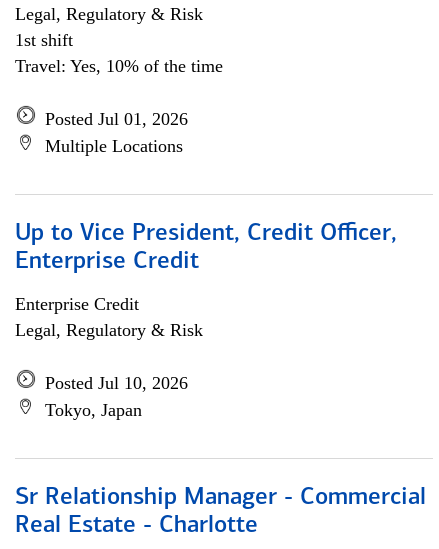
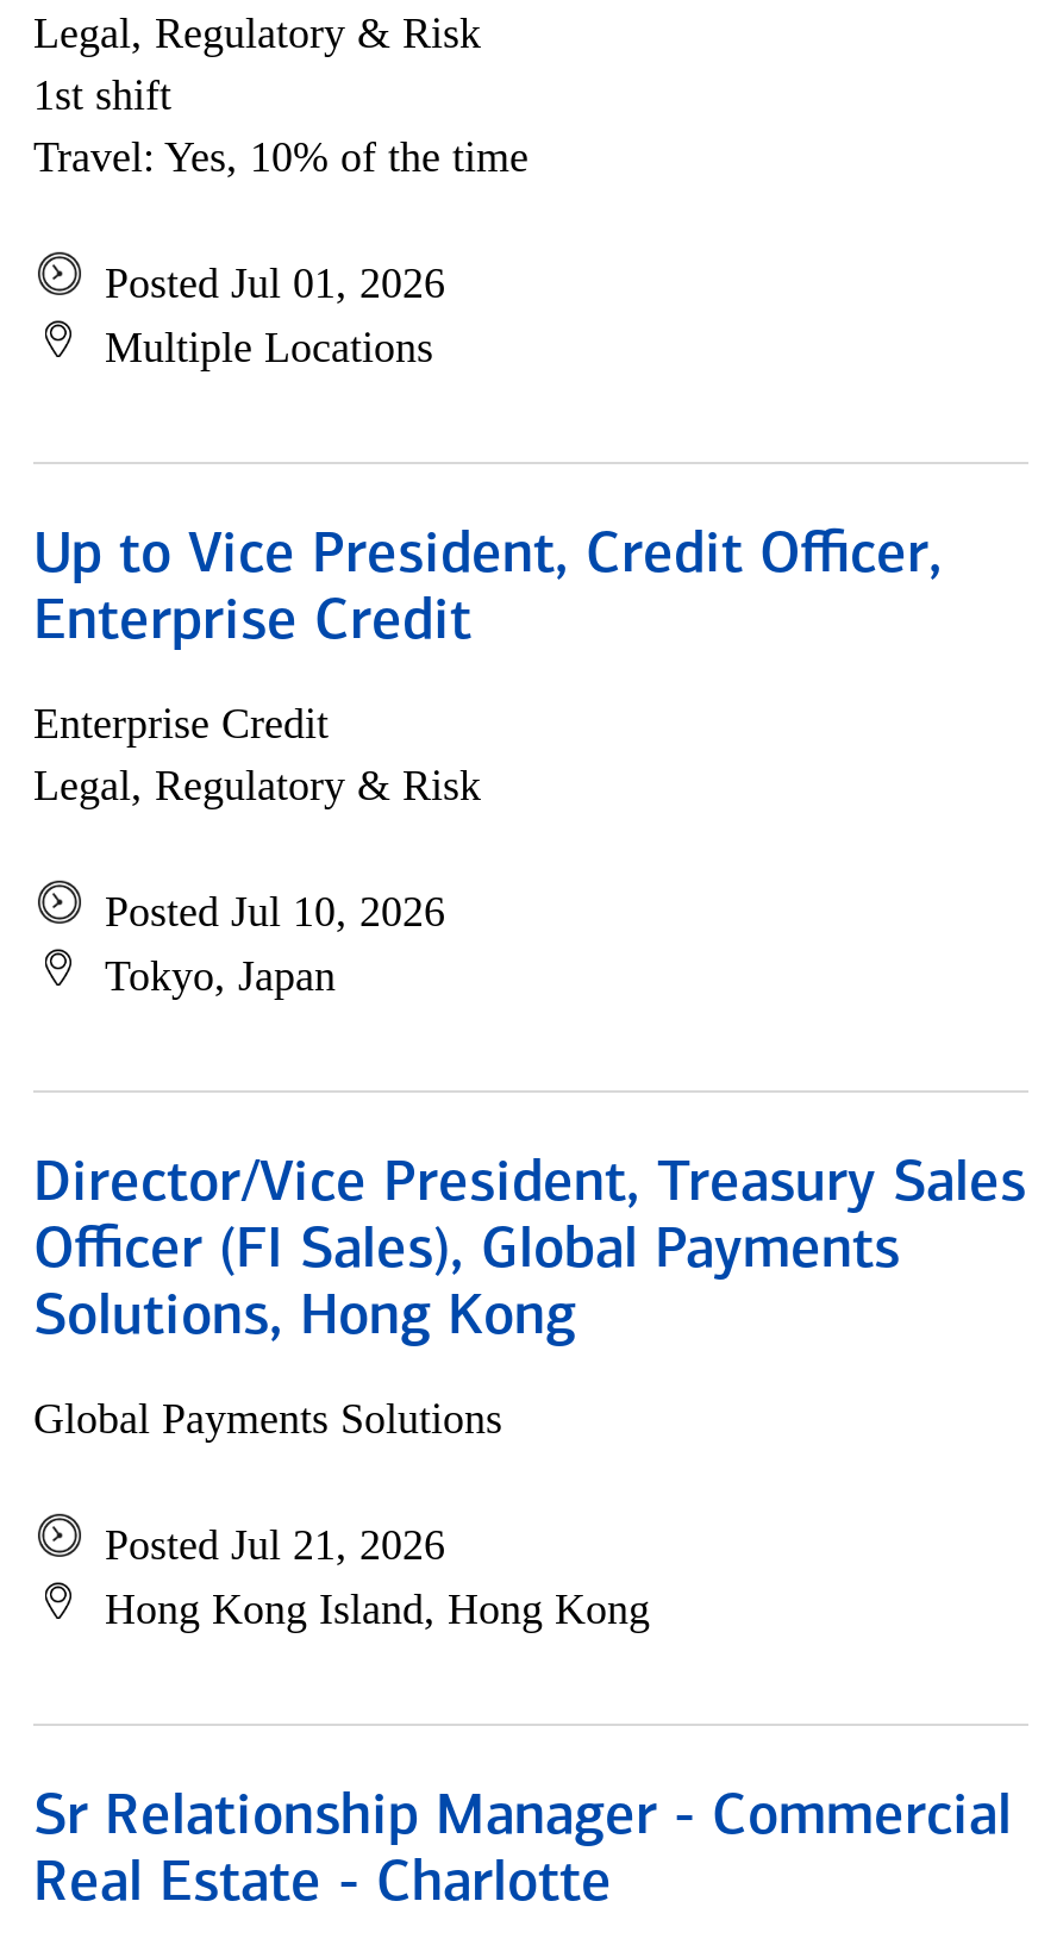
+ Director/Vice President, Treasury Sales
+ Officer (FI Sales), Global Payments
+ Solutions, Hong Kong
+ Global Payments Solutions
+ Posted Jul 21, 2026
+ Hong Kong Island, Hong Kong
